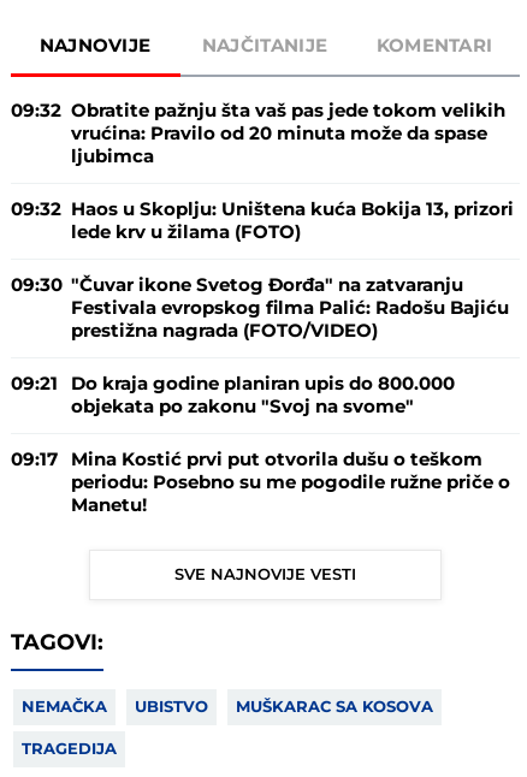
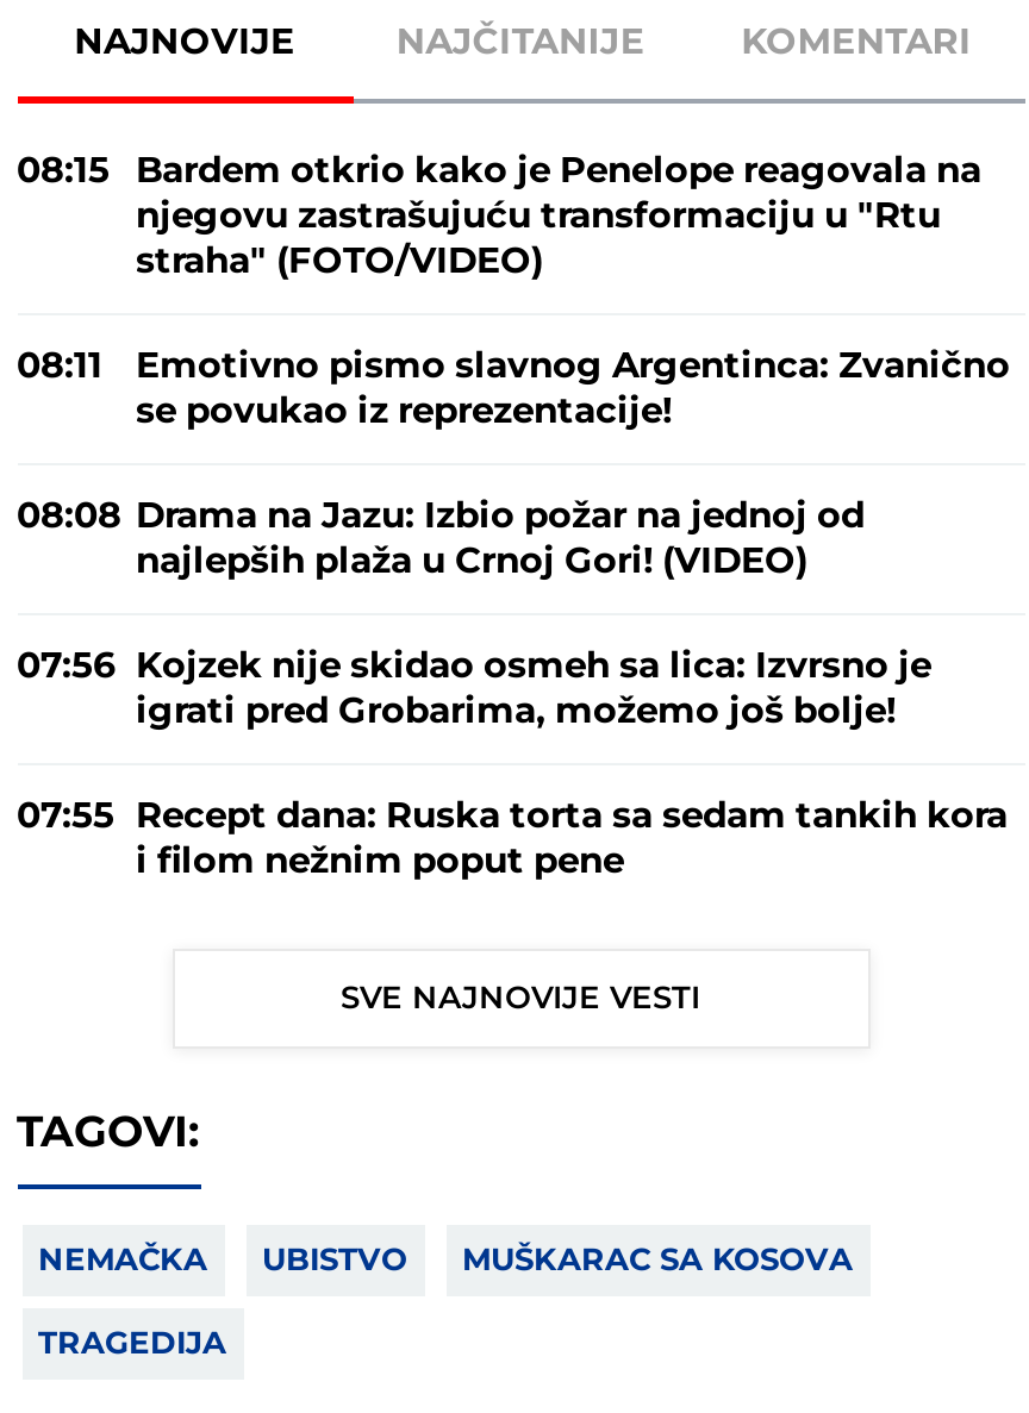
- 09:32
+ 08:15

- Obratite pažnju šta vaš pas jede tokom velikih
- vrućina: Pravilo od 20 minuta može da spase
- ljubimca
+ Bardem otkrio kako je Penelope reagovala na
+ njegovu zastrašujuću transformaciju u "Rtu
+ straha" (FOTO/VIDEO)

- 09:32
+ 08:11

- Haos u Skoplju: Uništena kuća Bokija 13, prizori
- lede krv u žilama (FOTO)
+ Emotivno pismo slavnog Argentinca: Zvanično
+ se povukao iz reprezentacije!

- 09:30
+ 08:08

- "Čuvar ikone Svetog Đorđa" na zatvaranju
- Festivala evropskog filma Palić: Radošu Bajiću
- prestižna nagrada (FOTO/VIDEO)
+ Drama na Jazu: Izbio požar na jednoj od
+ najlepših plaža u Crnoj Gori! (VIDEO)

- 09:21
+ 07:56

- Do kraja godine planiran upis do 800.000
- objekata po zakonu "Svoj na svome"
+ Kojzek nije skidao osmeh sa lica: Izvrsno je
+ igrati pred Grobarima, možemo još bolje!

- 09:17
+ 07:55

- Mina Kostić prvi put otvorila dušu o teškom
- periodu: Posebno su me pogodile ružne priče o
- Manetu!
+ Recept dana: Ruska torta sa sedam tankih kora
+ i filom nežnim poput pene
